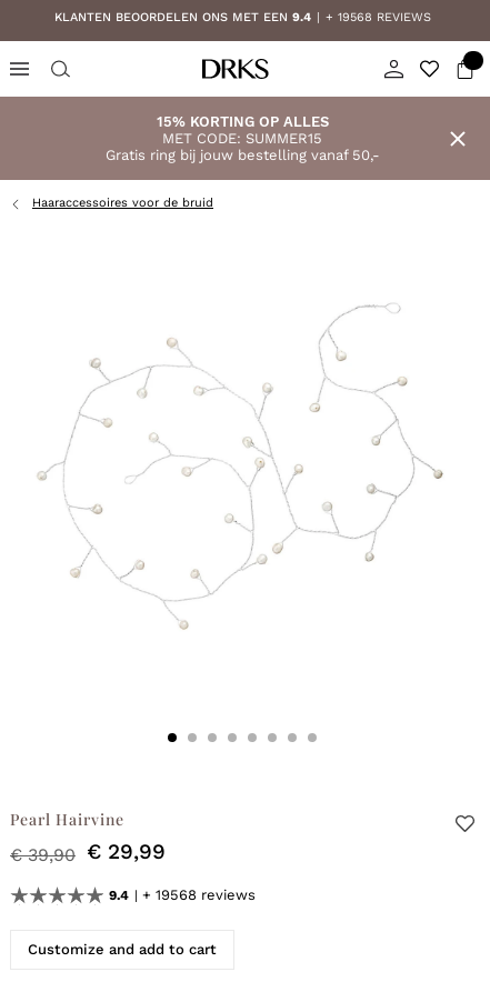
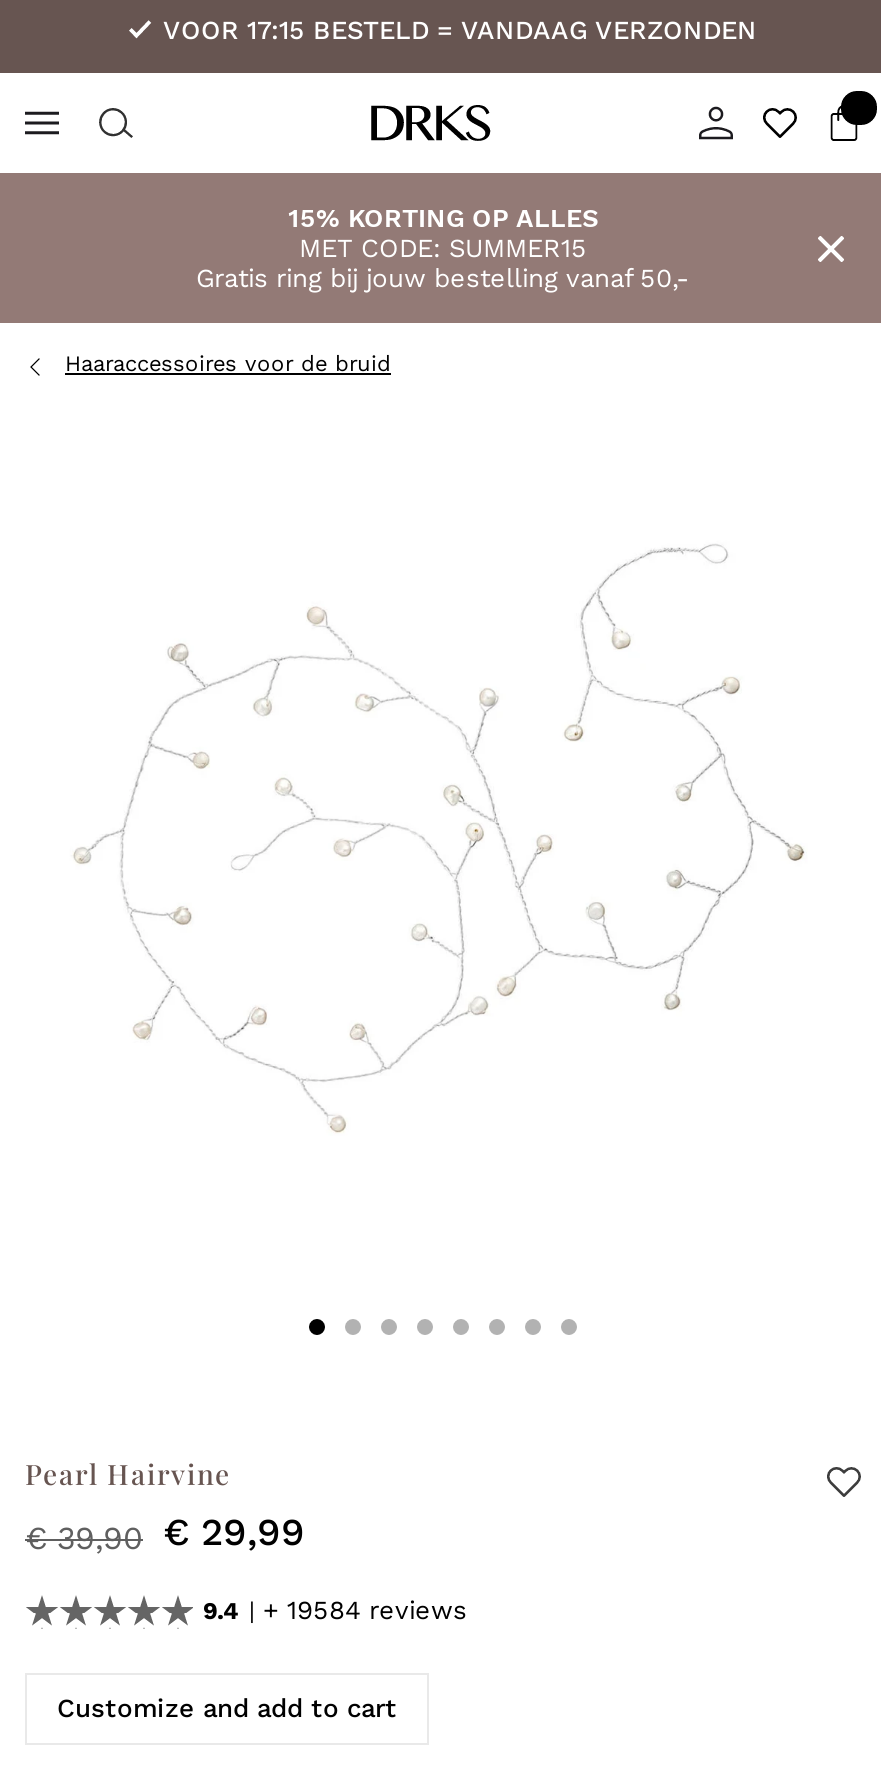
- KLANTEN BEOORDELEN ONS MET EEN 9.4
- + 19568 REVIEWS
+ VOOR 17:15 BESTELD = VANDAAG VERZONDEN

- 9.4 + 19568 reviews
+ 9.4 + 19584 reviews
